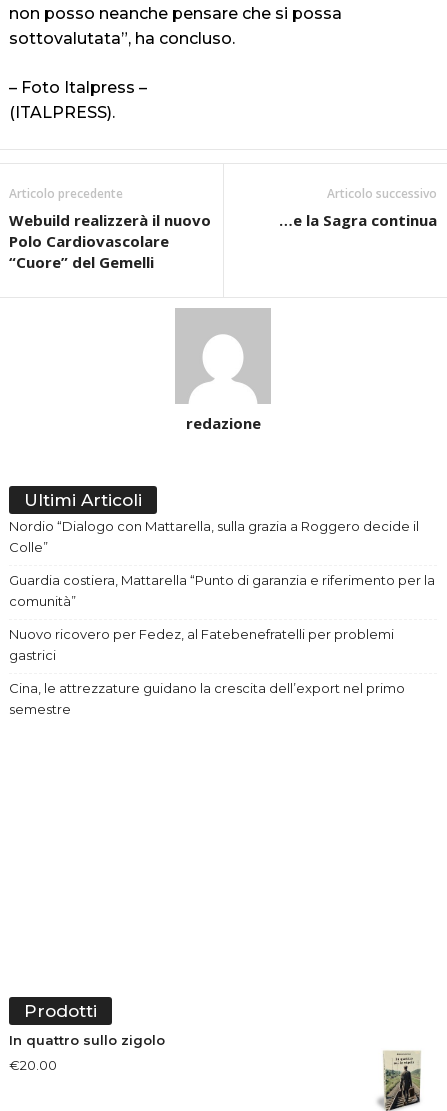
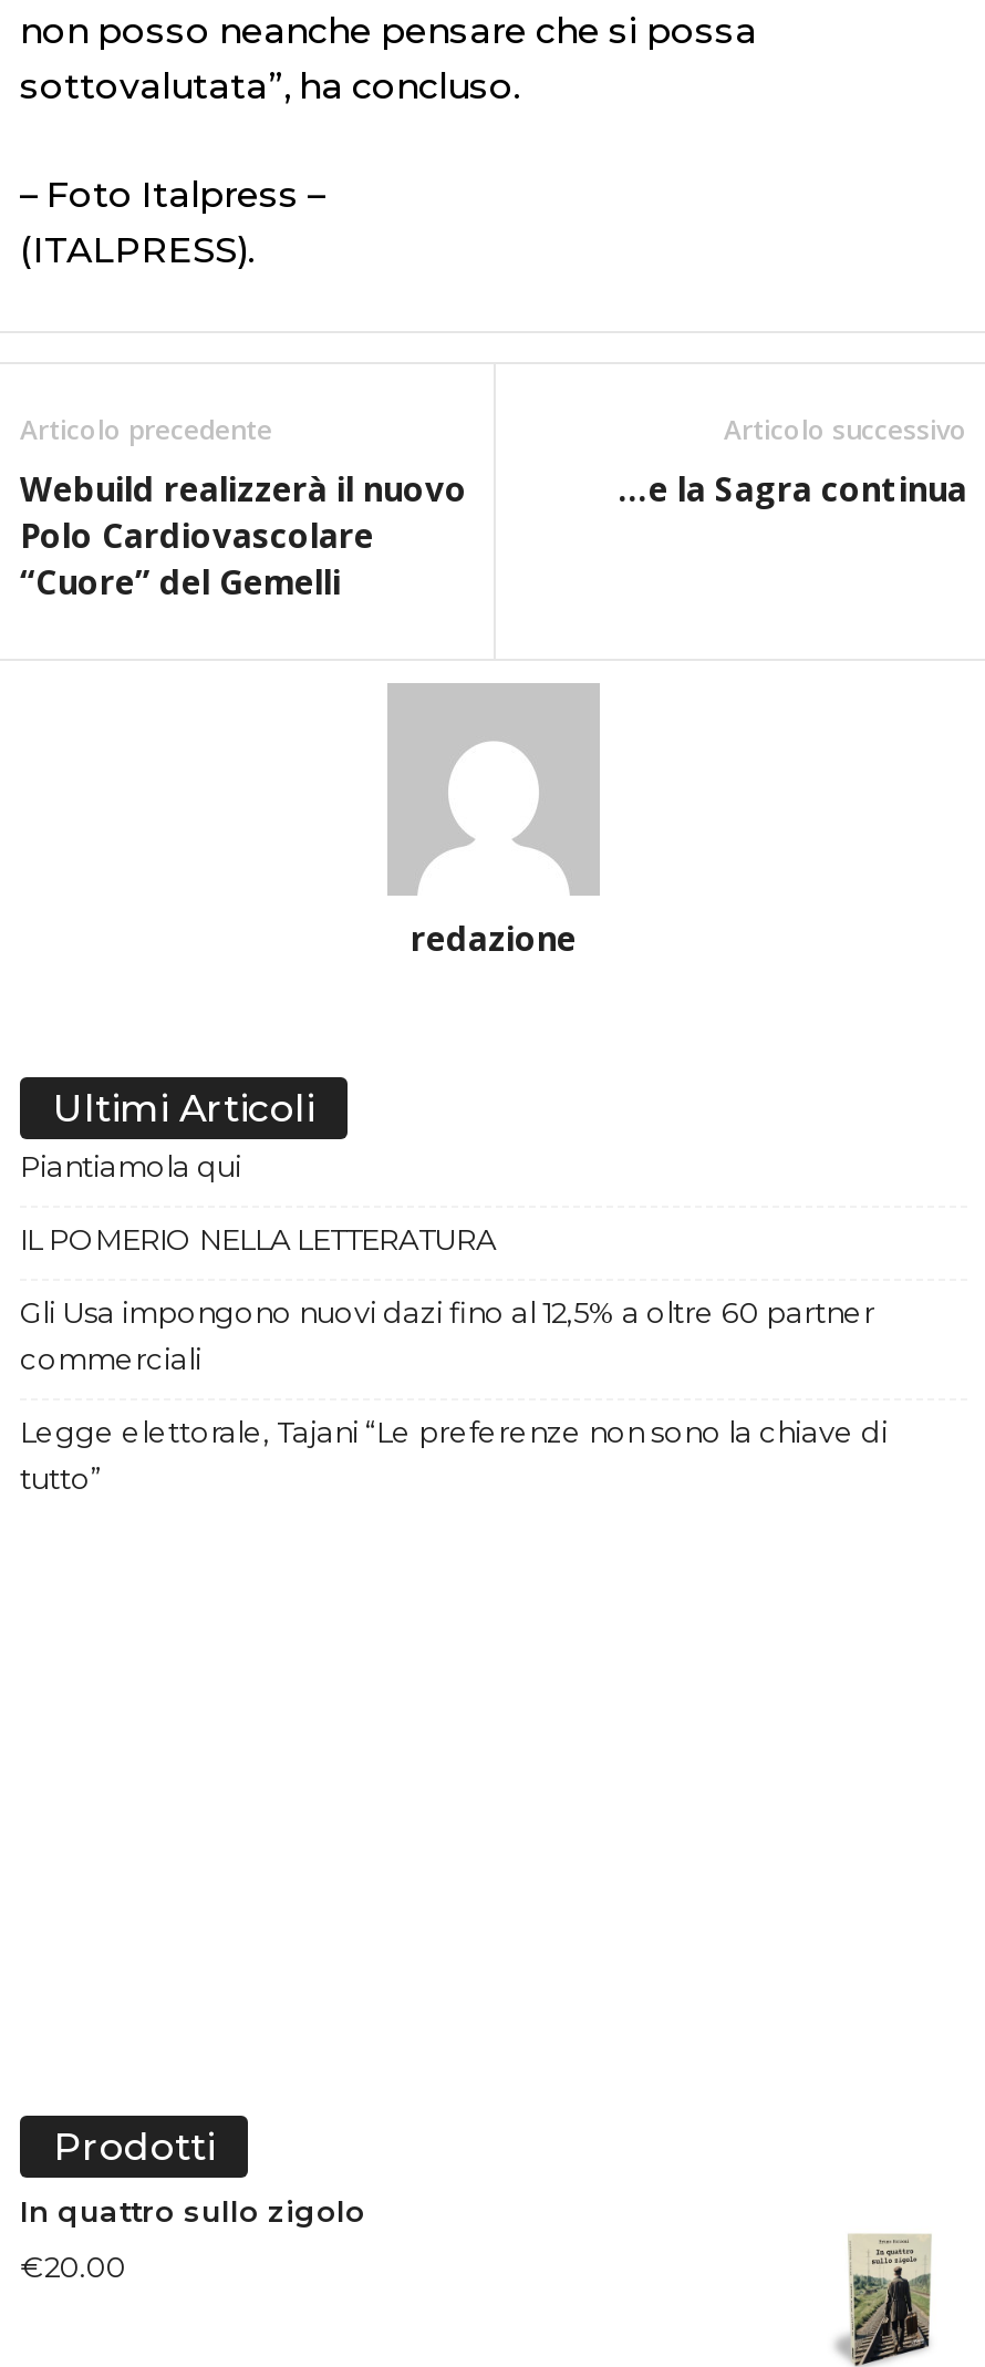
- Nordio “Dialogo con Mattarella, sulla grazia a Roggero decide il
- Colle”
+ Piantiamola qui

- Guardia costiera, Mattarella “Punto di garanzia e riferimento per la
- comunità”
+ IL POMERIO NELLA LETTERATURA

- Nuovo ricovero per Fedez, al Fatebenefratelli per problemi
- gastrici
+ Gli Usa impongono nuovi dazi fino al 12,5% a oltre 60 partner
+ commerciali

- Cina, le attrezzature guidano la crescita dell’export nel primo
- semestre
+ Legge elettorale, Tajani “Le preferenze non sono la chiave di
+ tutto”
